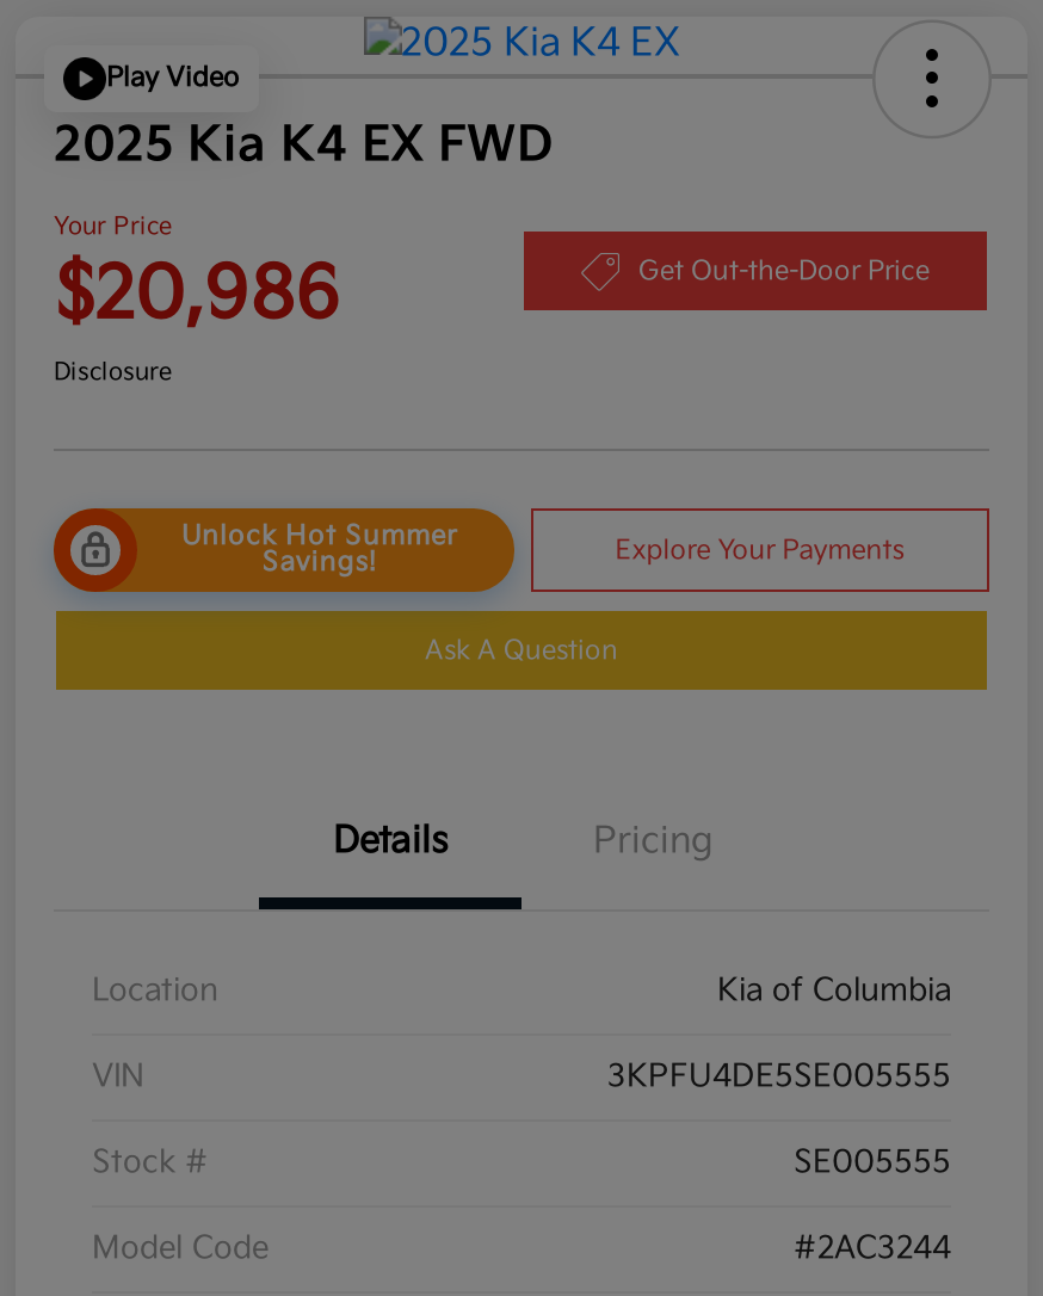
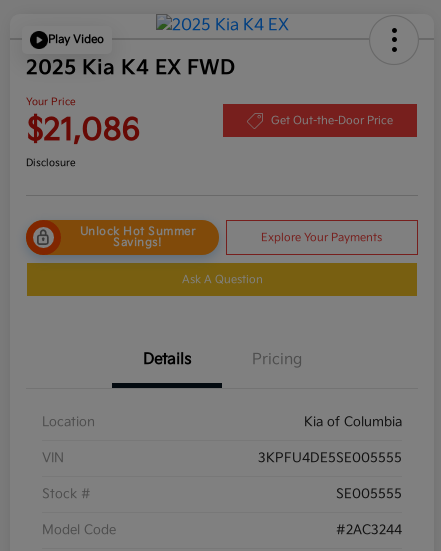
- $20,986
+ $21,086
